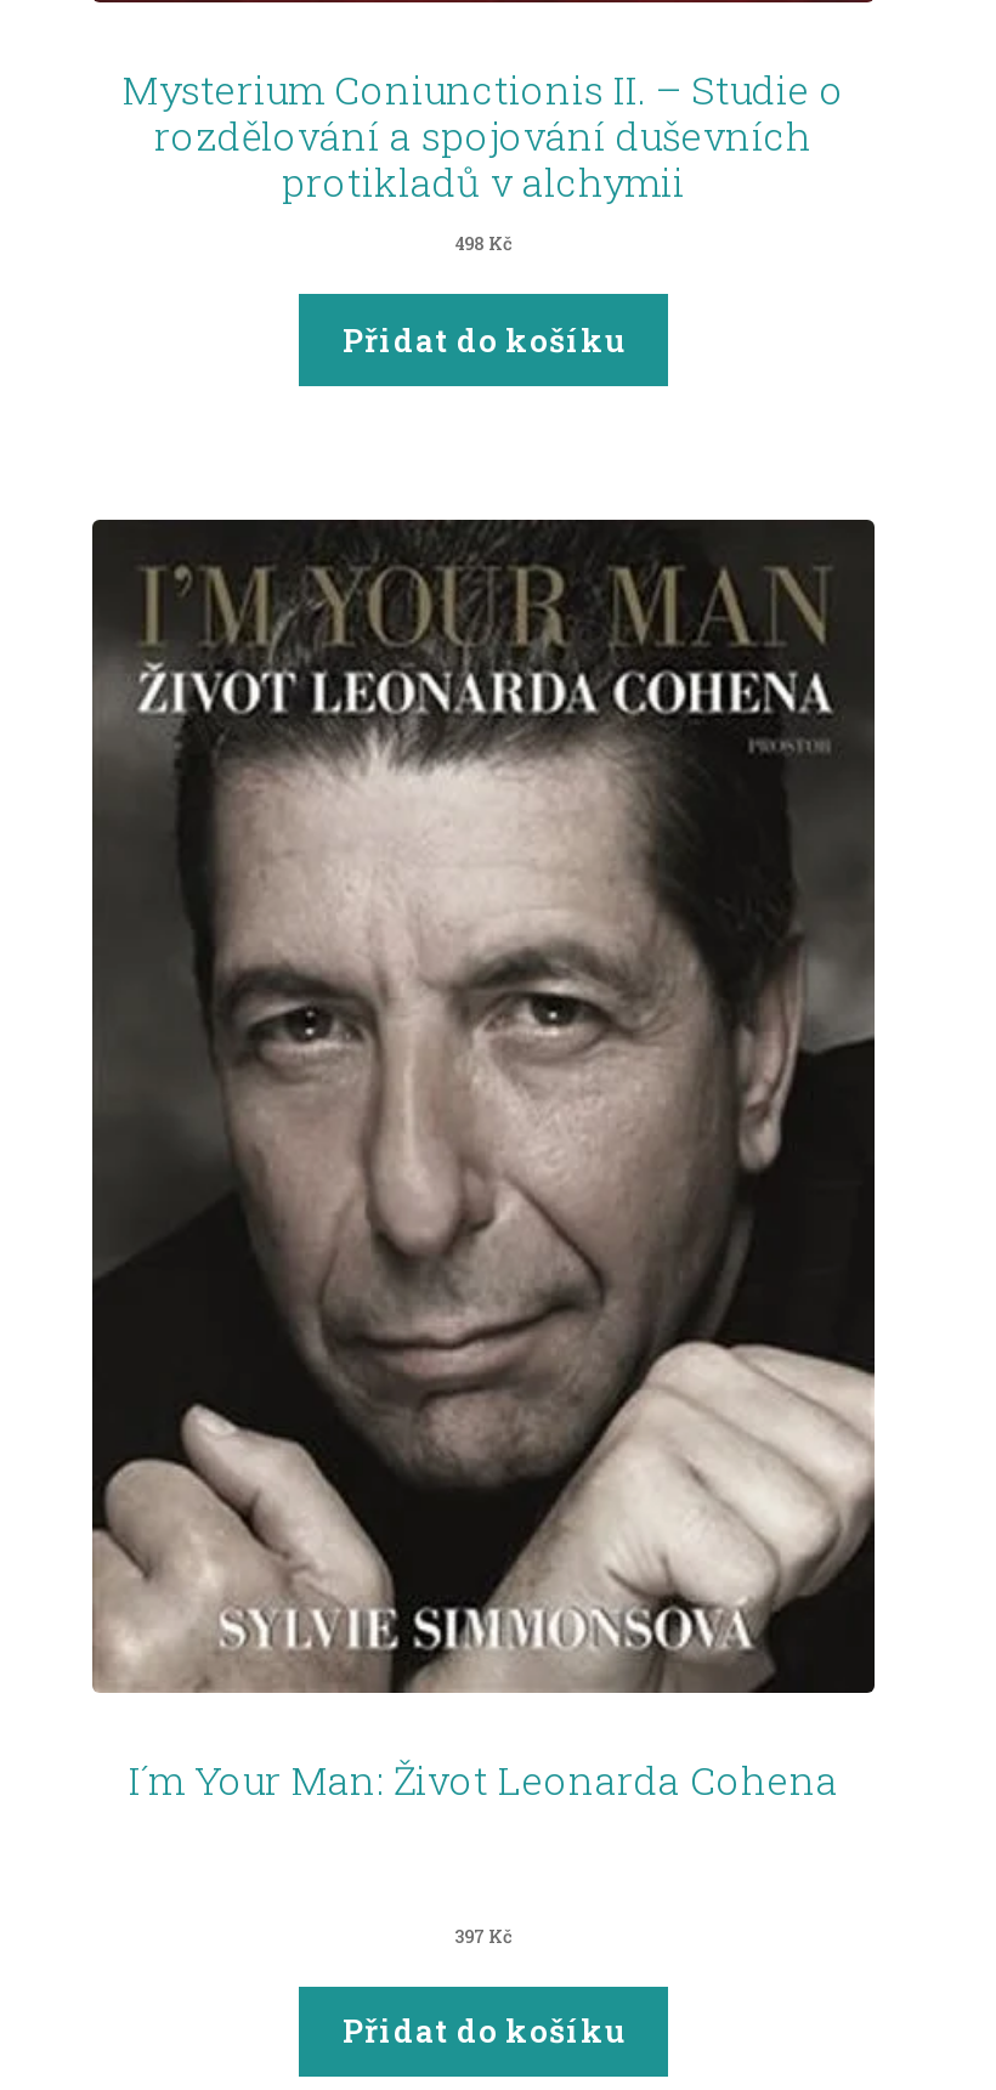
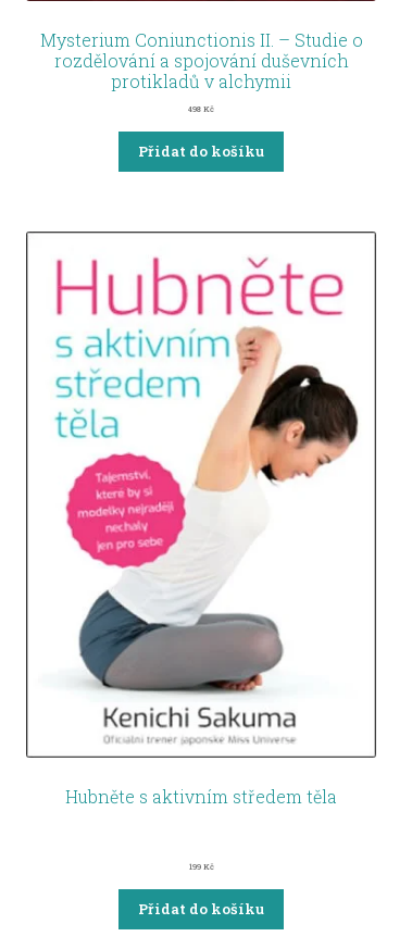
- [image]
- I´m Your Man: Život Leonarda Cohena
+ [image]
+ Hubněte s aktivním středem těla

- 397 Kč
+ 199 Kč
